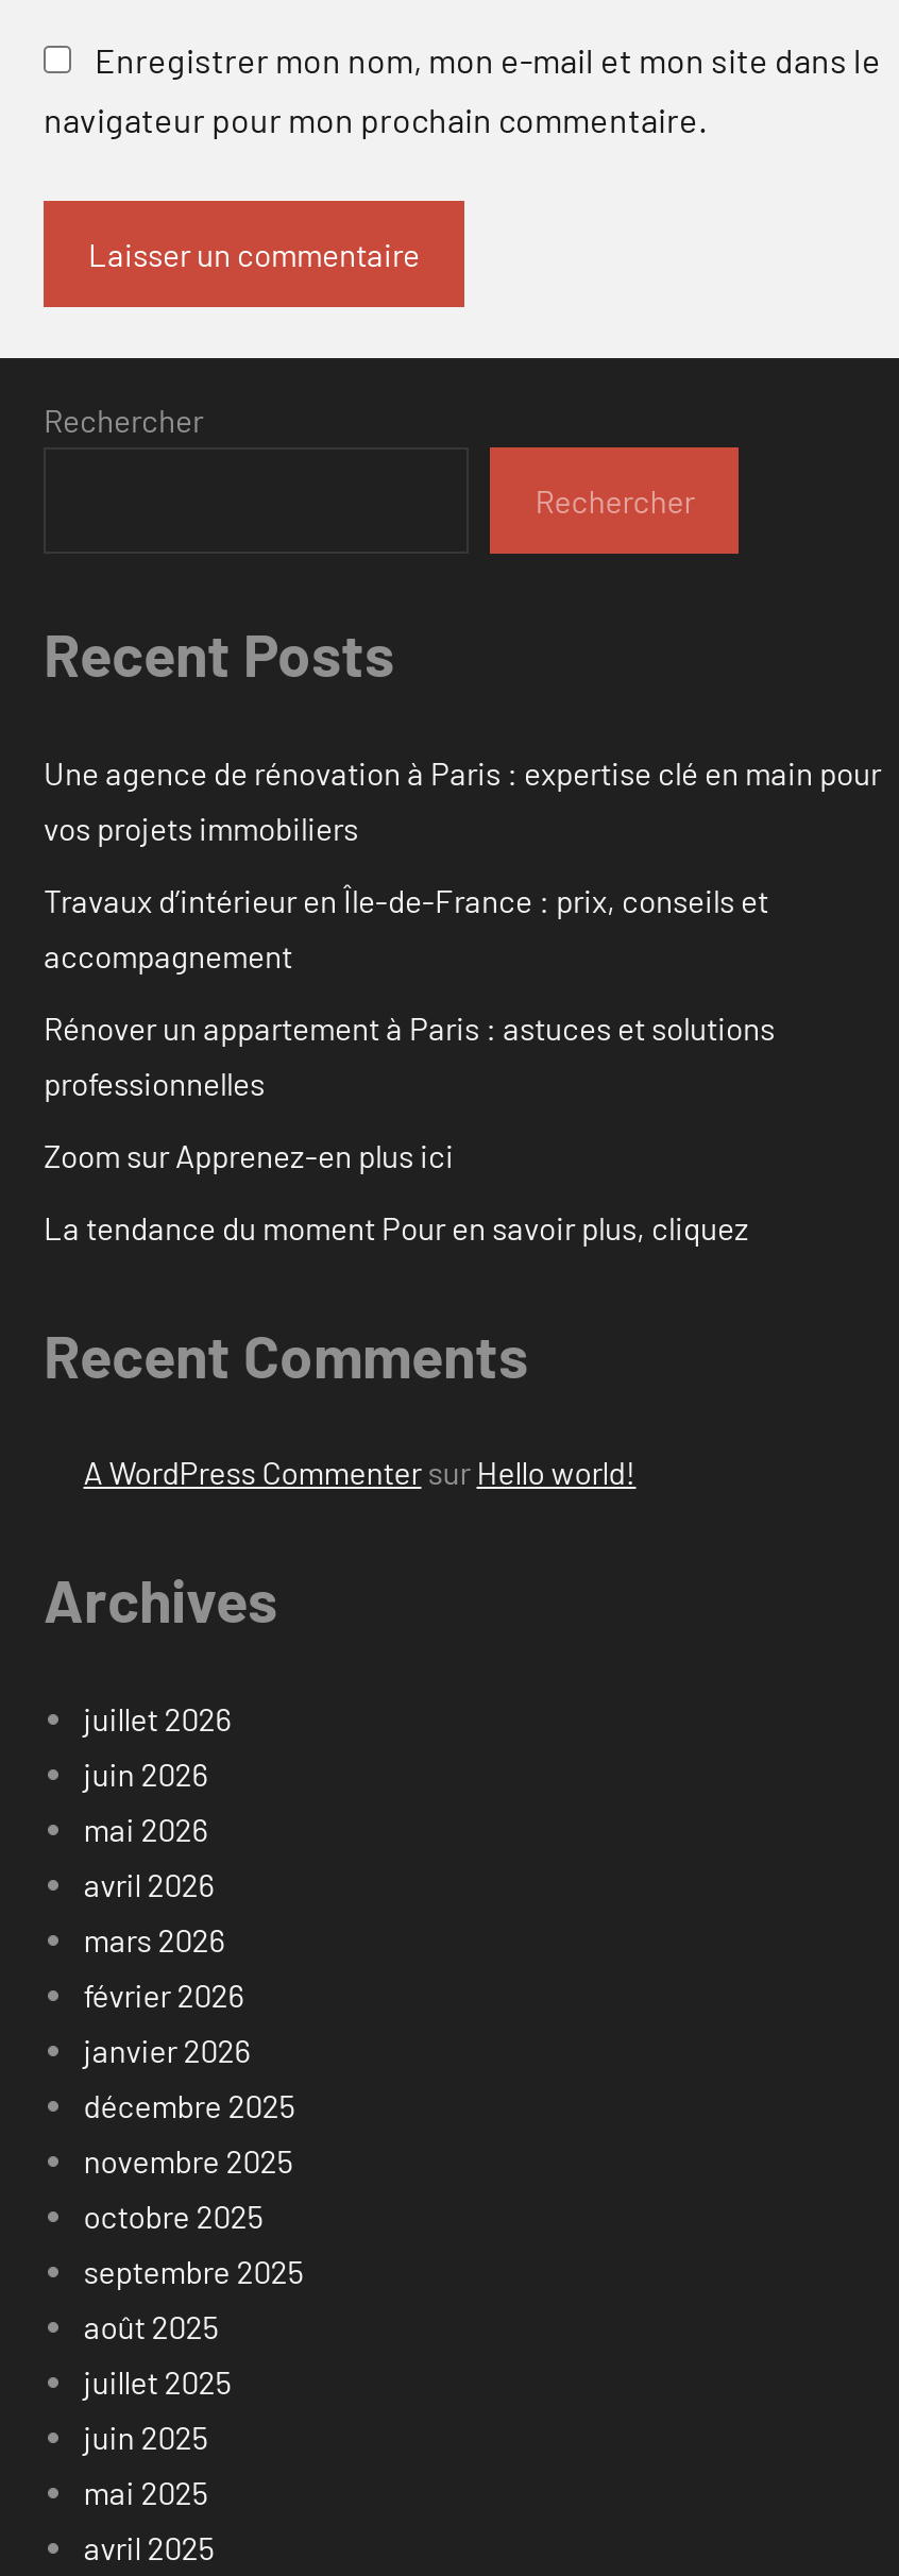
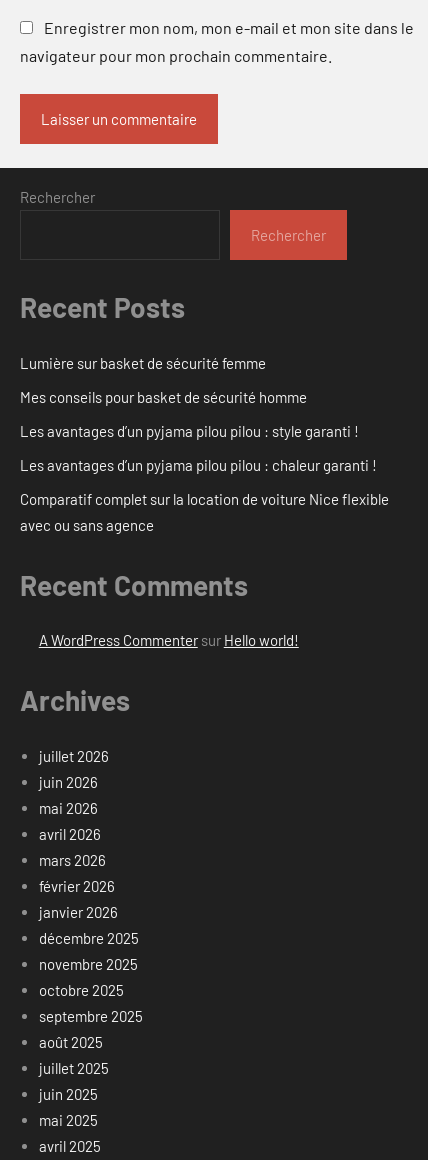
- Une agence de rénovation à Paris : expertise clé en main pour
- vos projets immobiliers
+ Lumière sur basket de sécurité femme

- Travaux d’intérieur en Île-de-France : prix, conseils et
- accompagnement
+ Mes conseils pour basket de sécurité homme

- Rénover un appartement à Paris : astuces et solutions
- professionnelles
+ Les avantages d’un pyjama pilou pilou : style garanti !

- Zoom sur Apprenez-en plus ici
+ Les avantages d’un pyjama pilou pilou : chaleur garanti !

- La tendance du moment Pour en savoir plus, cliquez
+ Comparatif complet sur la location de voiture Nice flexible
+ avec ou sans agence
